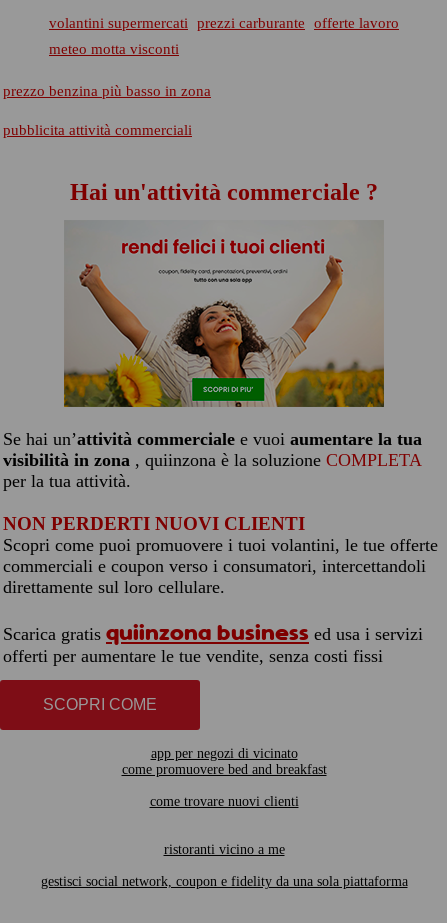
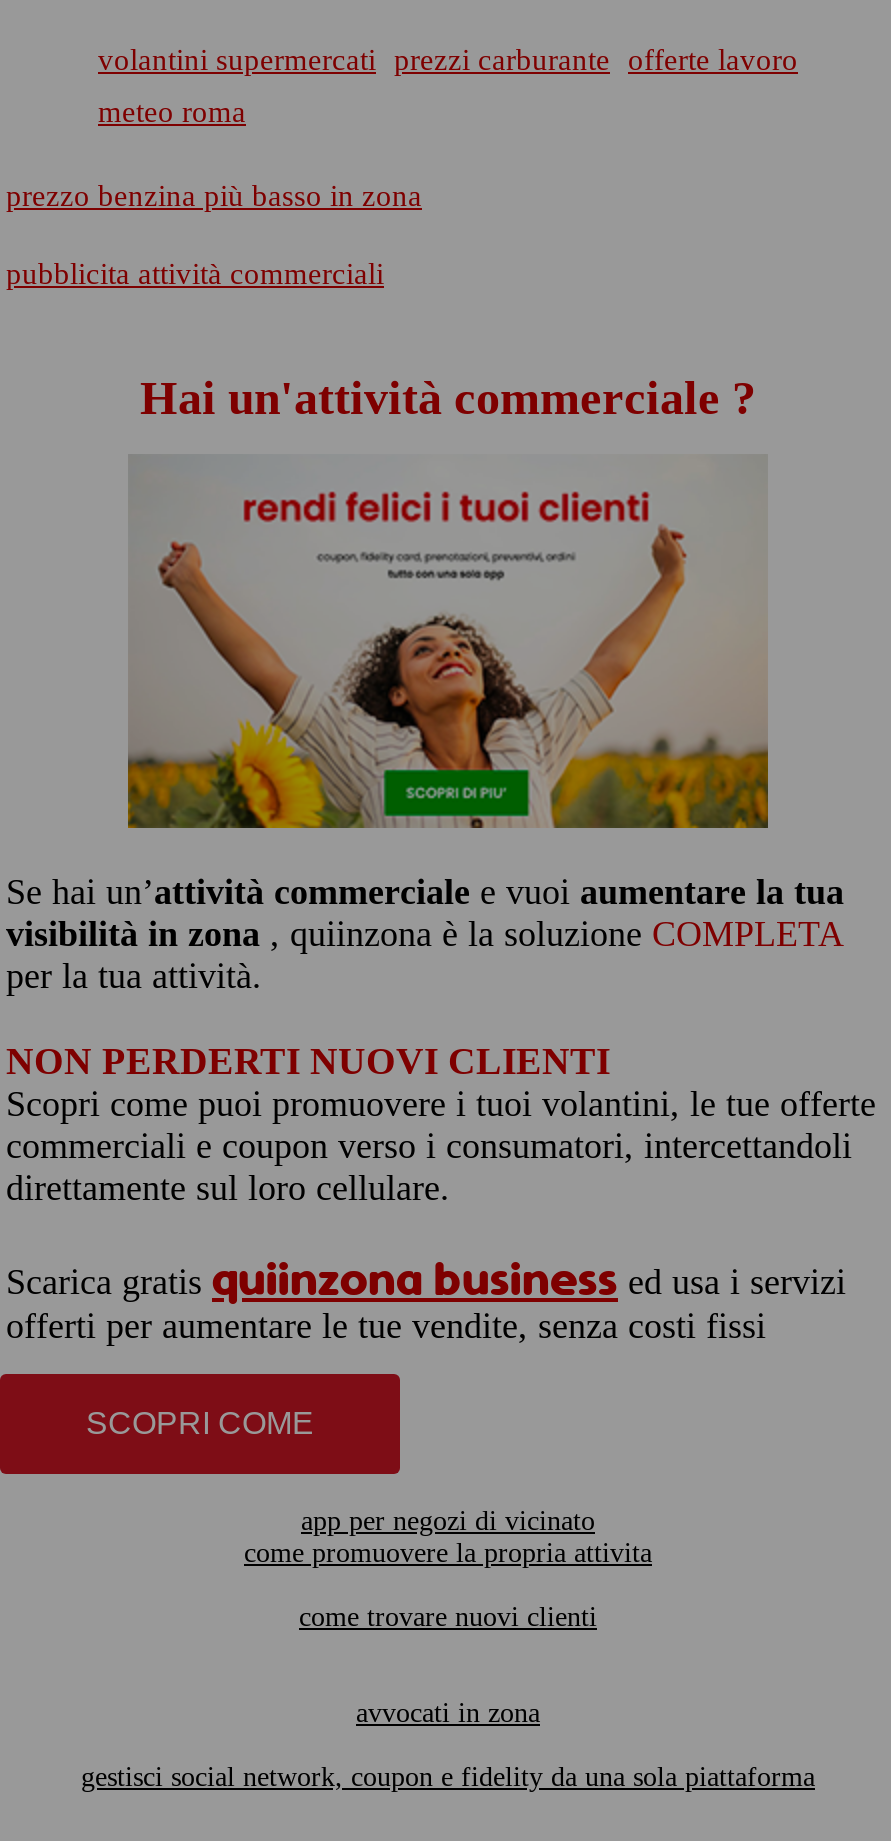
- meteo motta visconti
+ meteo roma

- come promuovere bed and breakfast
+ come promuovere la propria attivita

- ristoranti vicino a me
+ avvocati in zona
